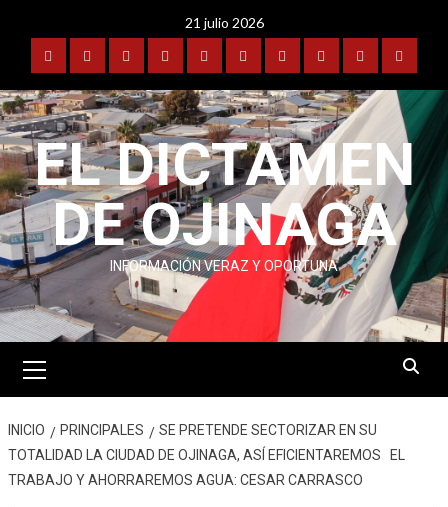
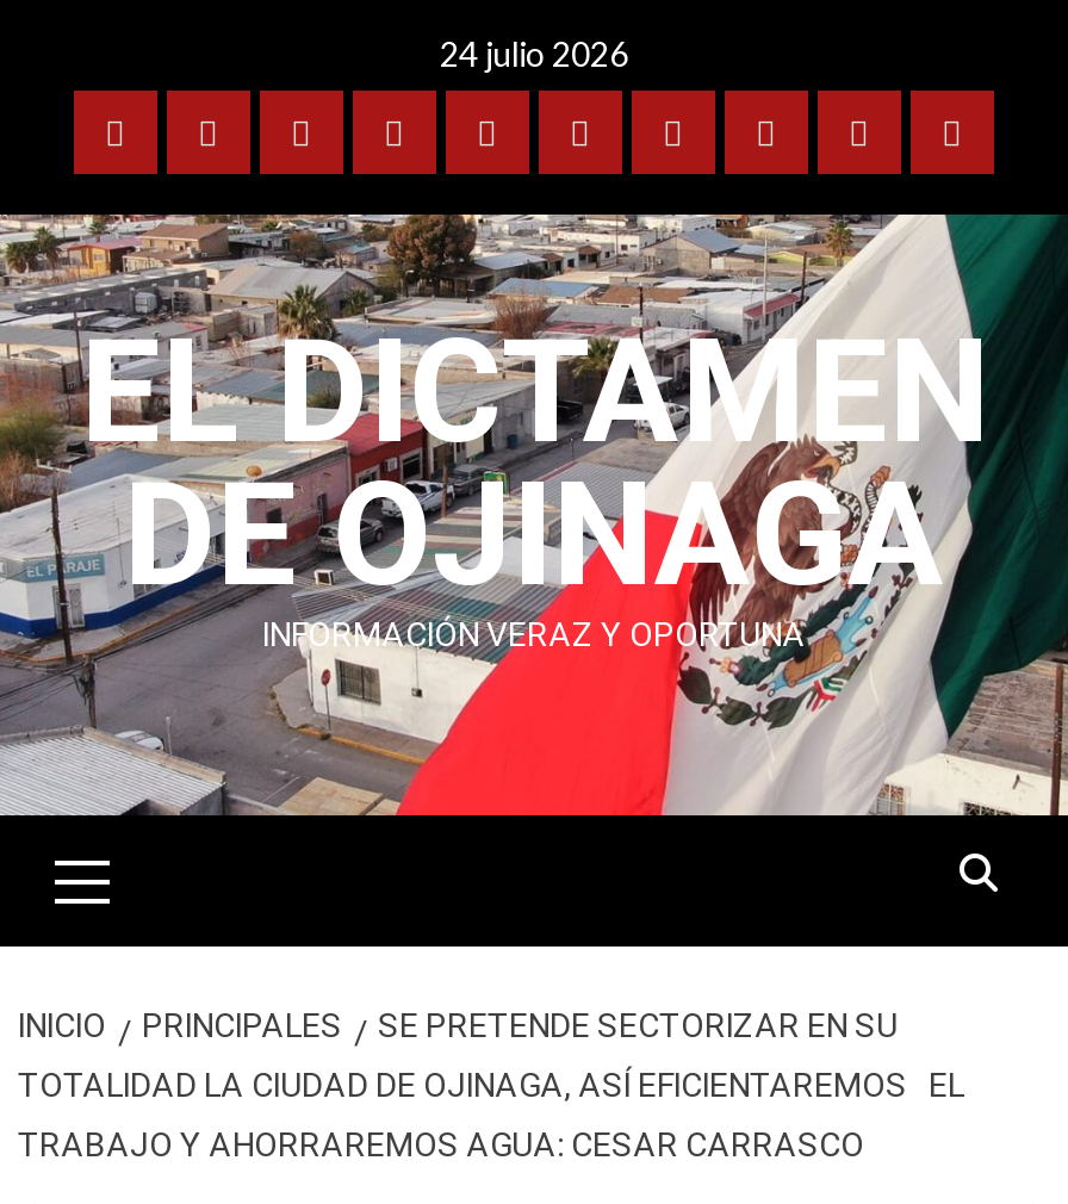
- 21 julio 2026
+ 24 julio 2026
